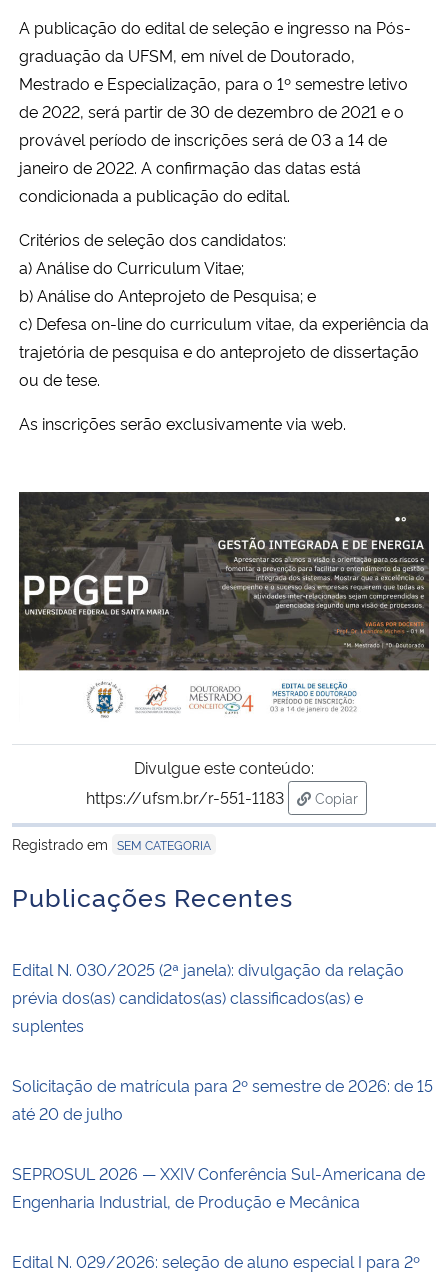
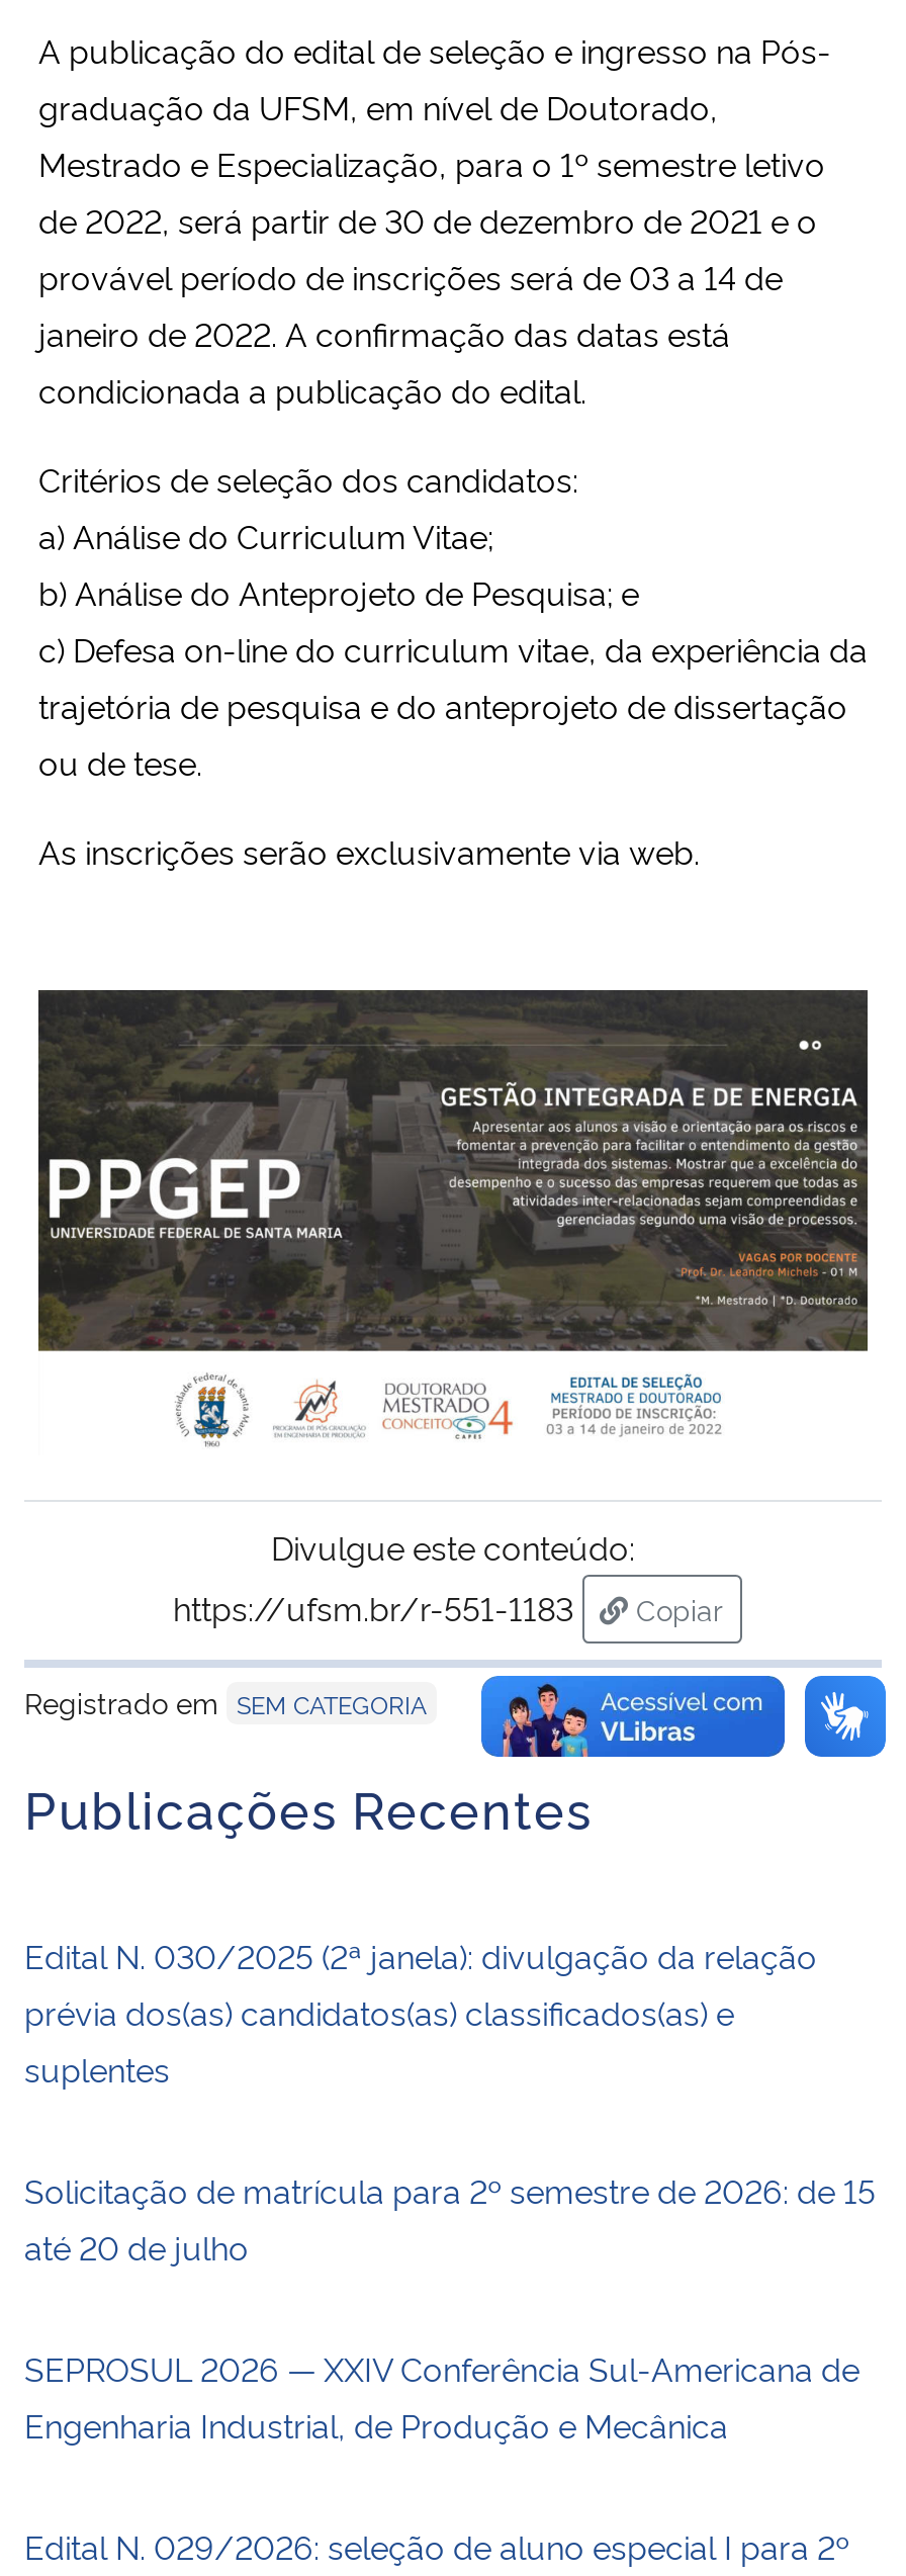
+ [image]

+ [image]
